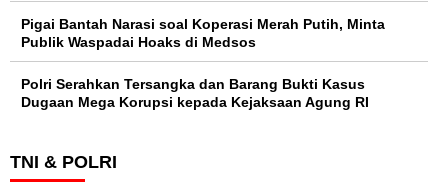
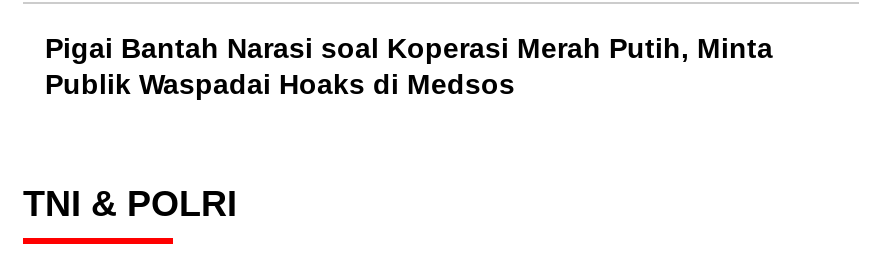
- Polri Serahkan Tersangka dan Barang Bukti Kasus
- Dugaan Mega Korupsi kepada Kejaksaan Agung RI
